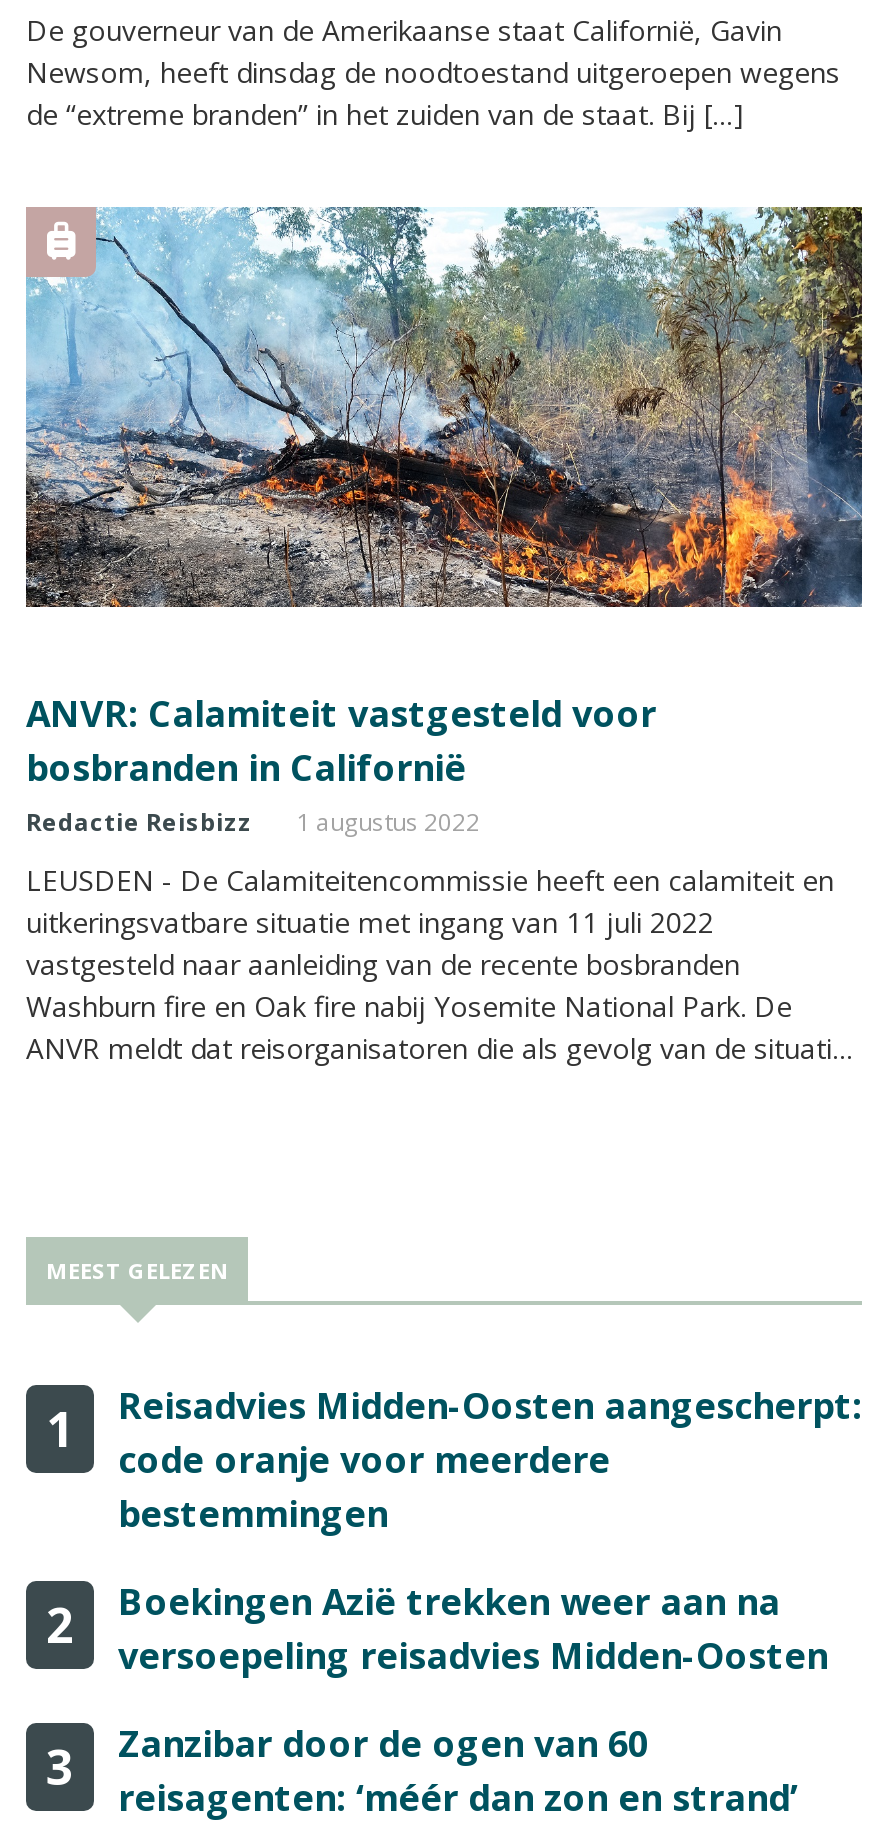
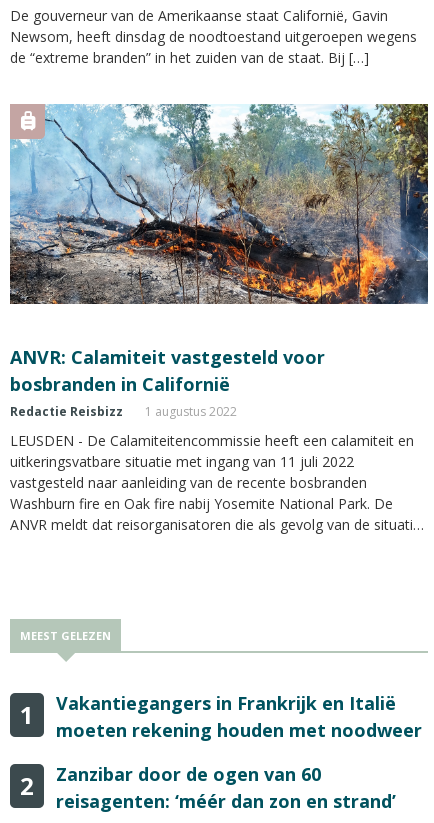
- Reisadvies Midden-Oosten aangescherpt:
- code oranje voor meerdere
- bestemmingen
+ Vakantiegangers in Frankrijk en Italië
+ moeten rekening houden met noodweer

- Boekingen Azië trekken weer aan na
- versoepeling reisadvies Midden-Oosten
- 3
